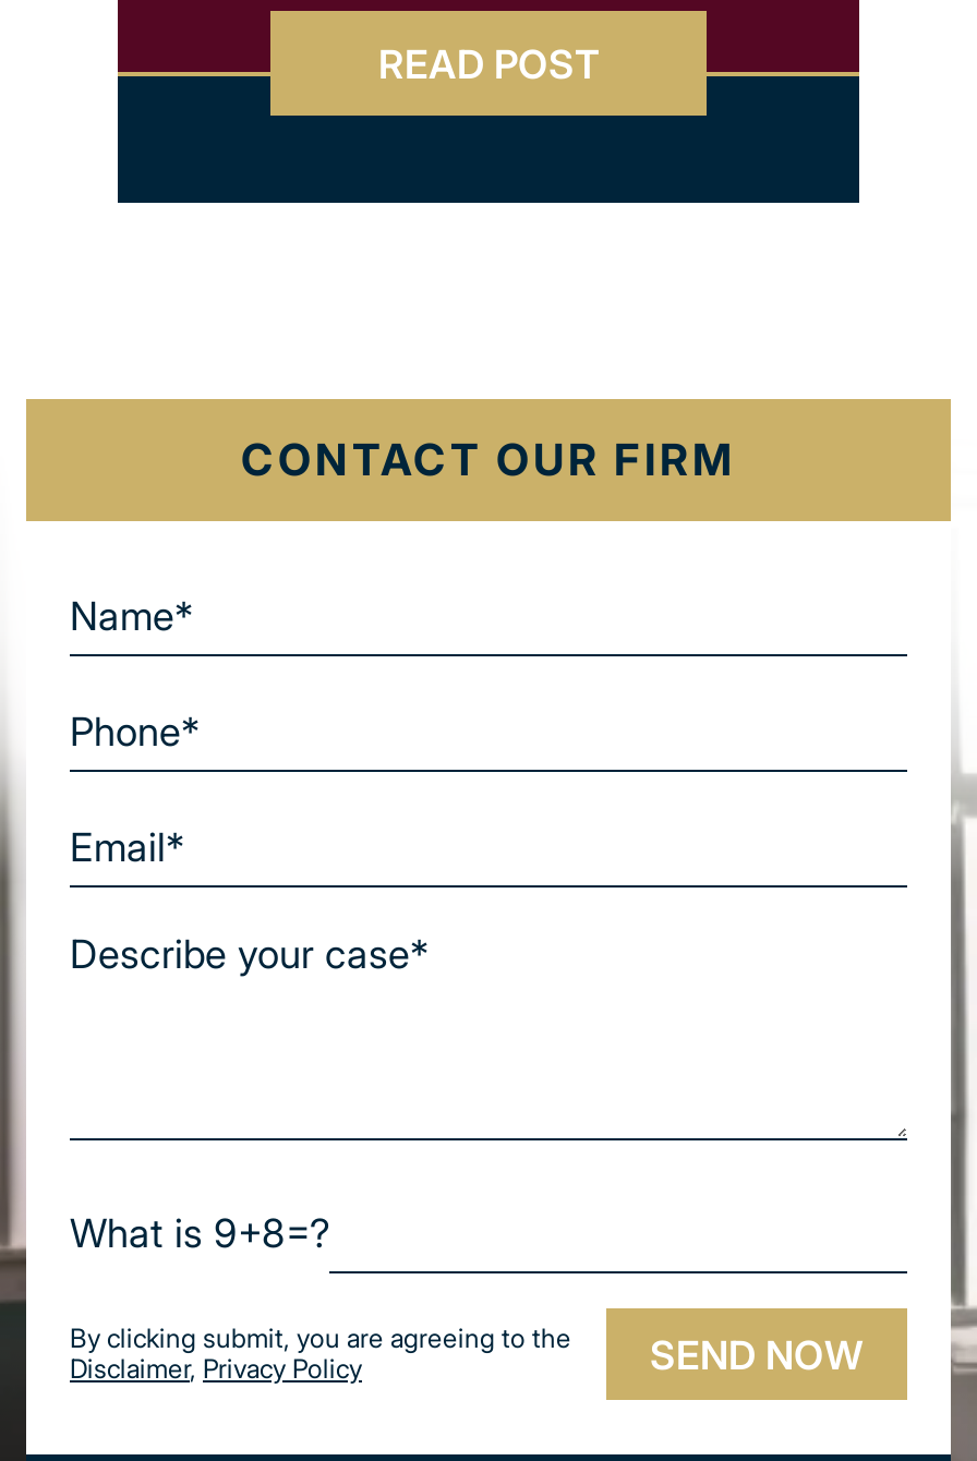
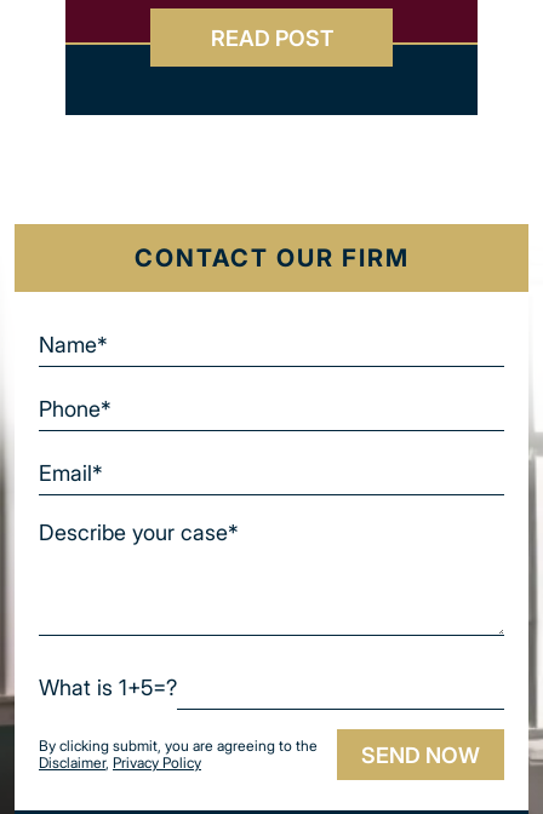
- 9+8=?
+ 1+5=?
